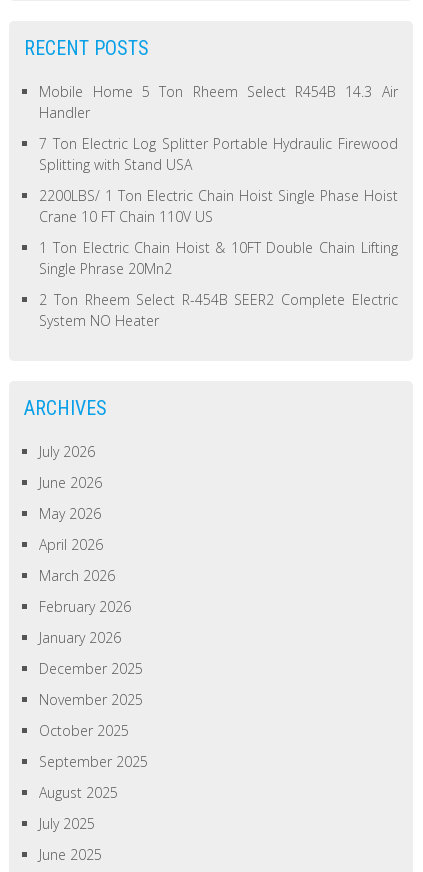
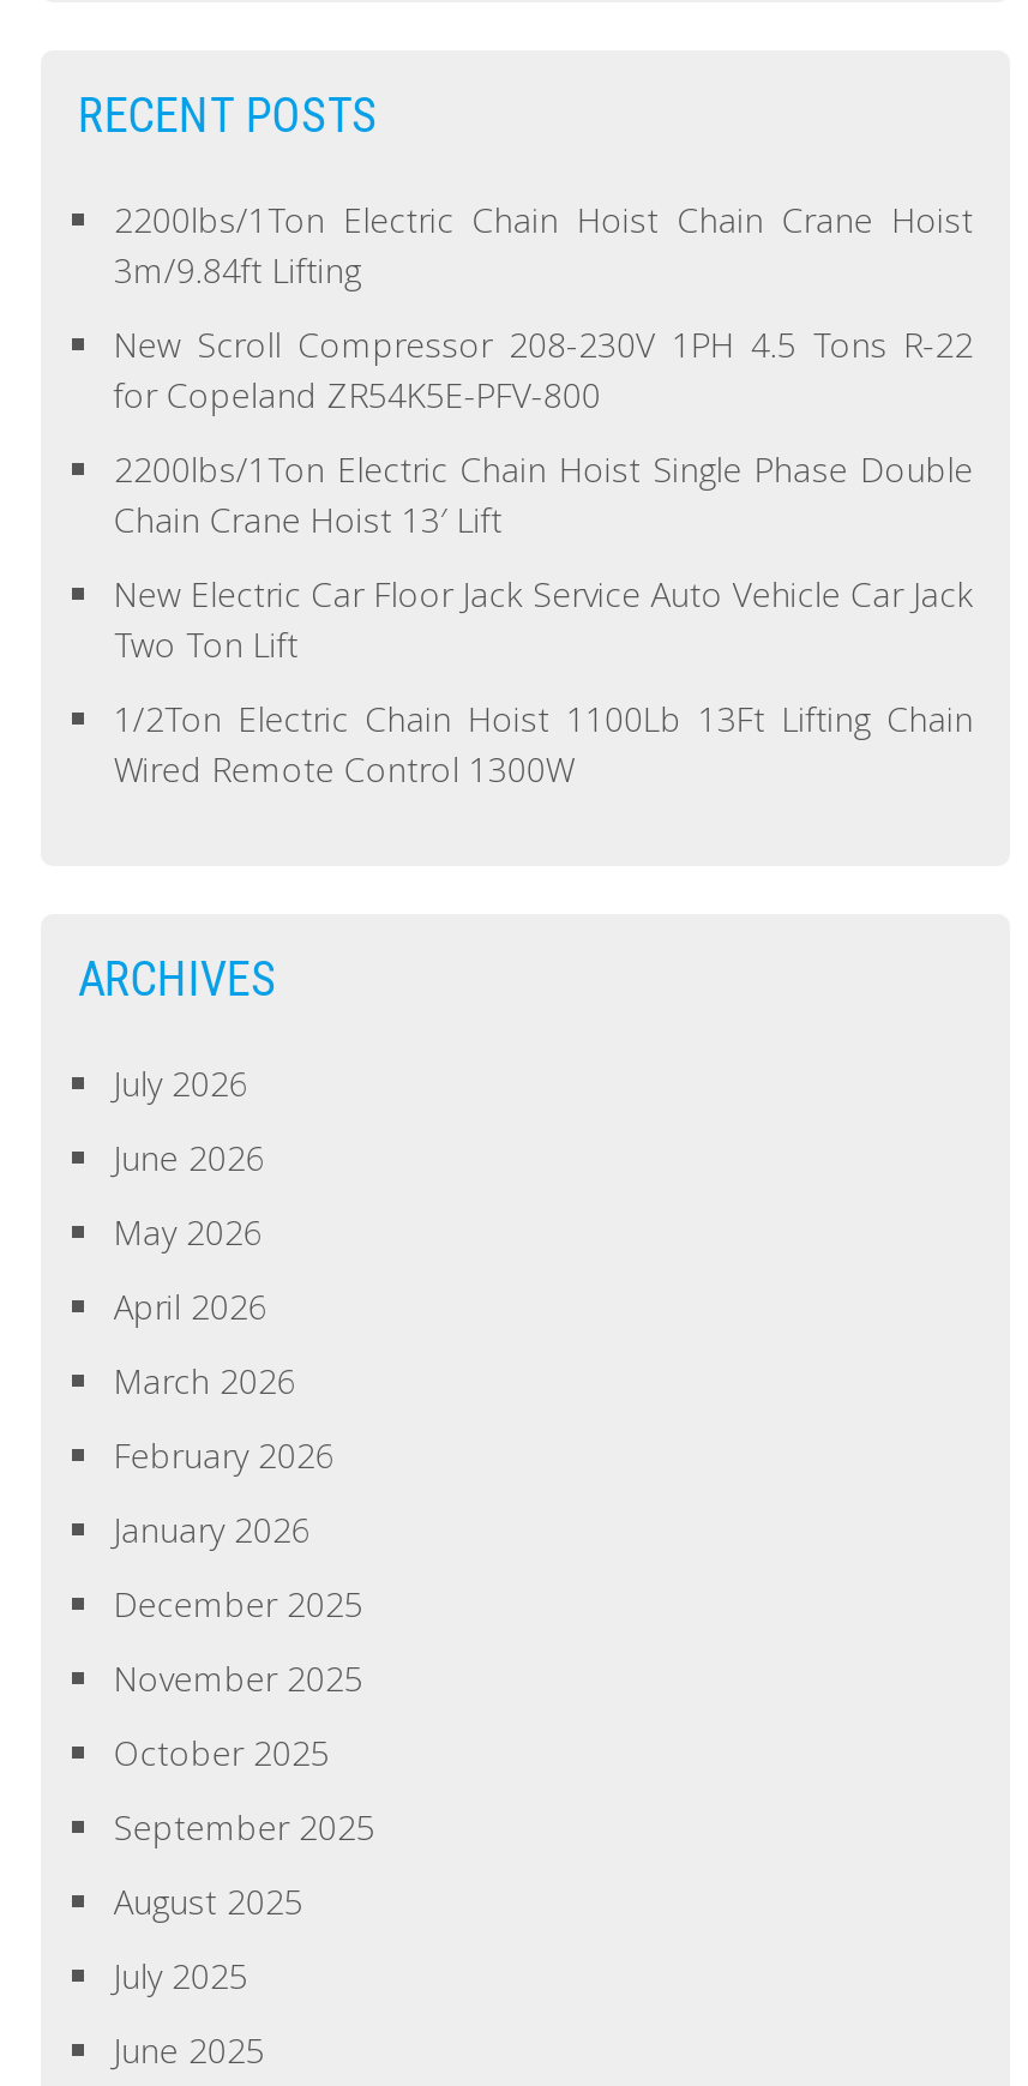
- Mobile Home 5 Ton Rheem Select R454B 14.3 Air
- Handler
+ 2200lbs/1Ton Electric Chain Hoist Chain Crane Hoist
+ 3m/9.84ft Lifting

- 7 Ton Electric Log Splitter Portable Hydraulic Firewood
- Splitting with Stand USA
+ New Scroll Compressor 208-230V 1PH 4.5 Tons R-22
+ for Copeland ZR54K5E-PFV-800

- 2200LBS/ 1 Ton Electric Chain Hoist Single Phase Hoist
- Crane 10 FT Chain 110V US
+ 2200lbs/1Ton Electric Chain Hoist Single Phase Double
+ Chain Crane Hoist 13′ Lift

- 1 Ton Electric Chain Hoist & 10FT Double Chain Lifting
- Single Phrase 20Mn2
+ New Electric Car Floor Jack Service Auto Vehicle Car Jack
+ Two Ton Lift

- 2 Ton Rheem Select R-454B SEER2 Complete Electric
- System NO Heater
+ 1/2Ton Electric Chain Hoist 1100Lb 13Ft Lifting Chain
+ Wired Remote Control 1300W
